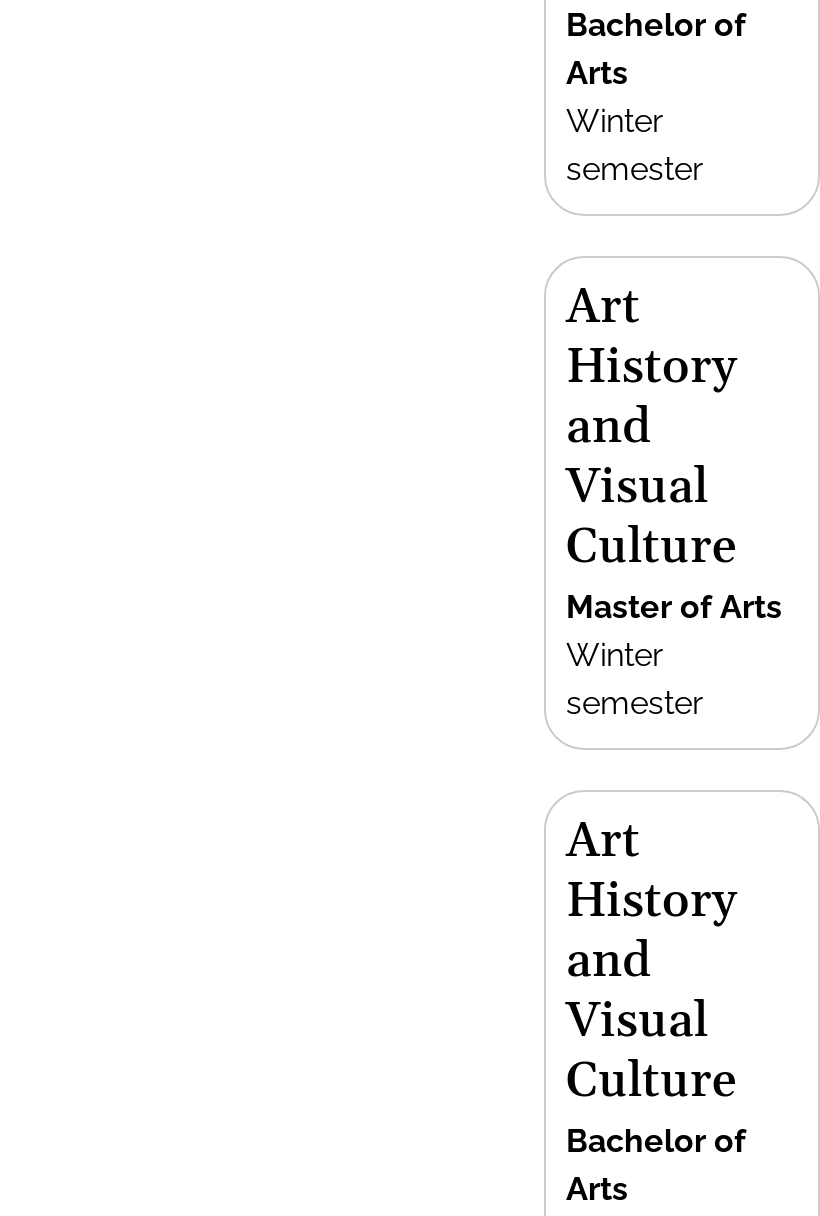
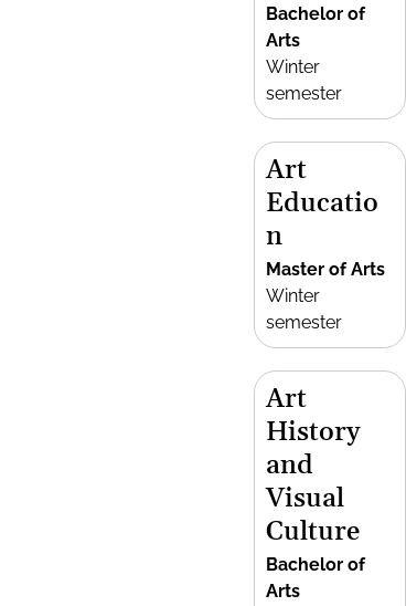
- History
- and
- Visual
- Culture
+ Educatio
+ n
